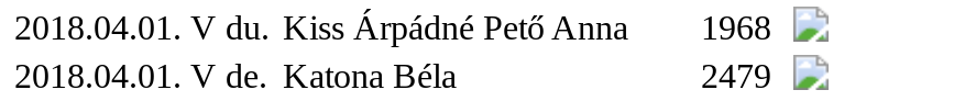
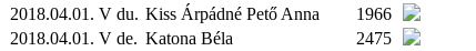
- 2018.04.01. V du. Kiss Árpádné Pető Anna 1968
+ 2018.04.01. V du. Kiss Árpádné Pető Anna 1966

- 2479
+ 2475
